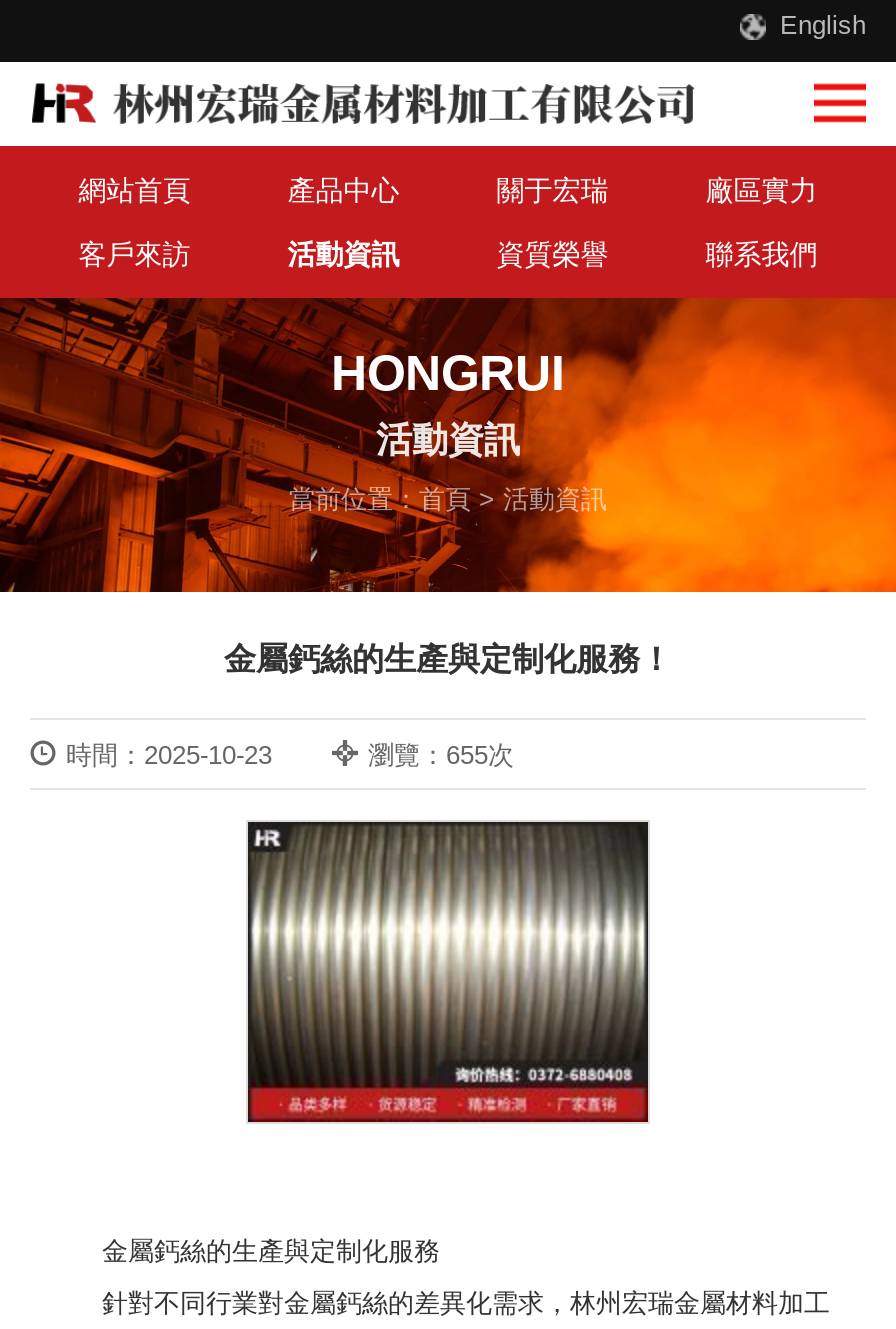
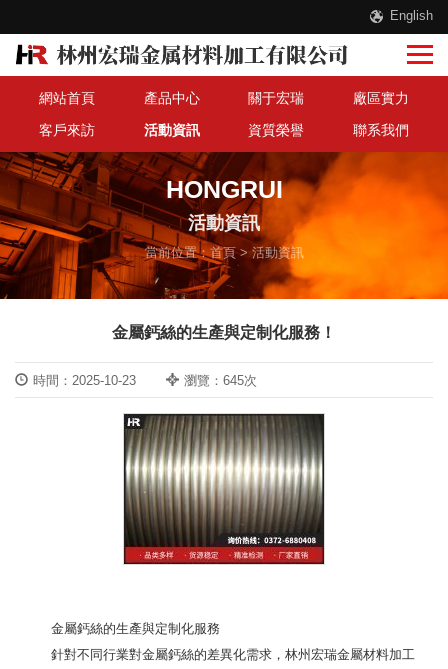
- 瀏覽：655次
+ 瀏覽：645次
